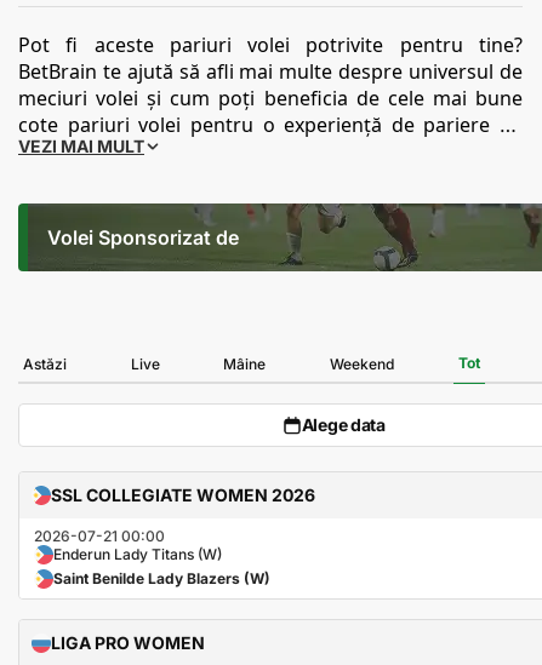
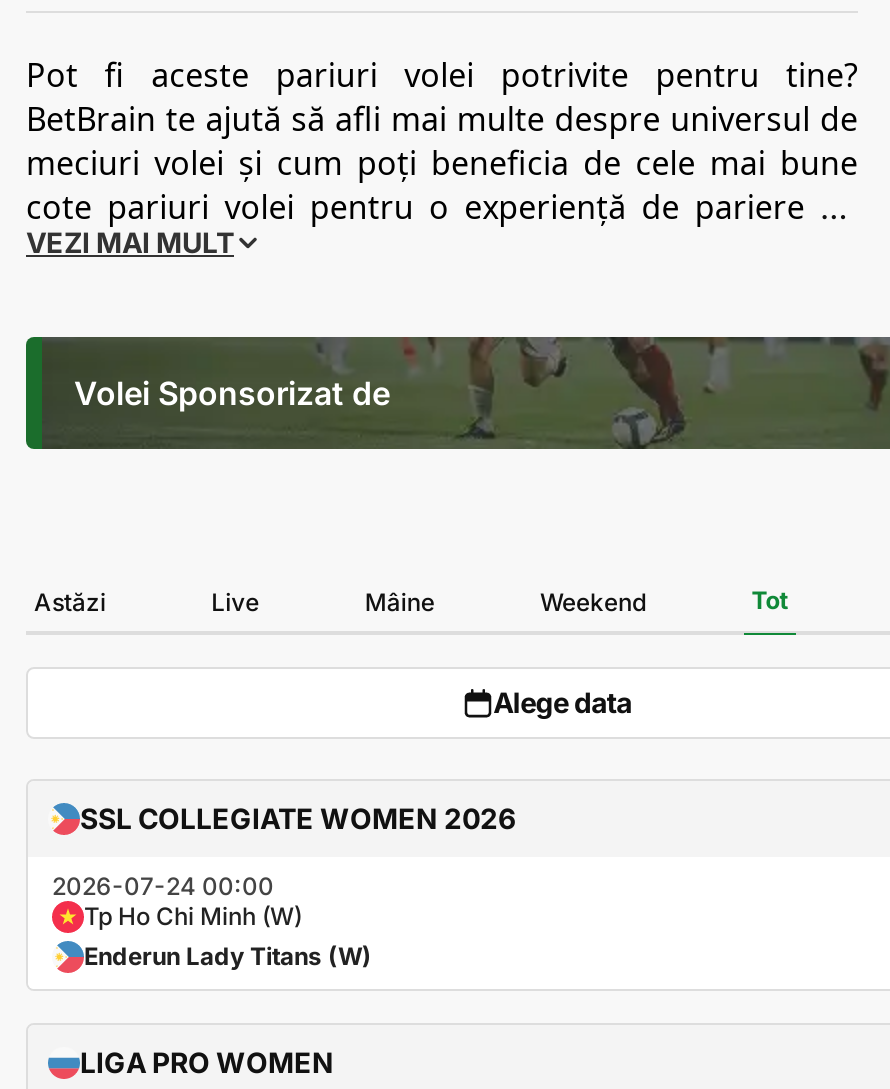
- 2026-07-21 00:00
+ 2026-07-24 00:00
+ Tp Ho Chi Minh (W)

moved down: Enderun Lady Titans (W)

- Saint Benilde Lady Blazers (W)
